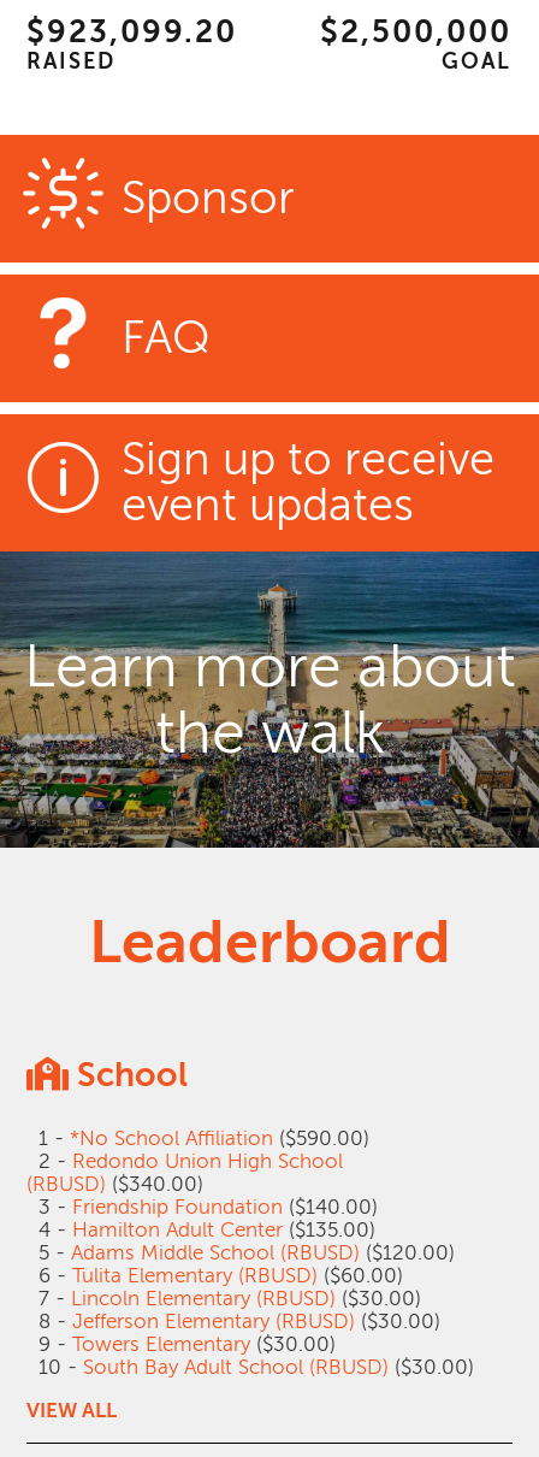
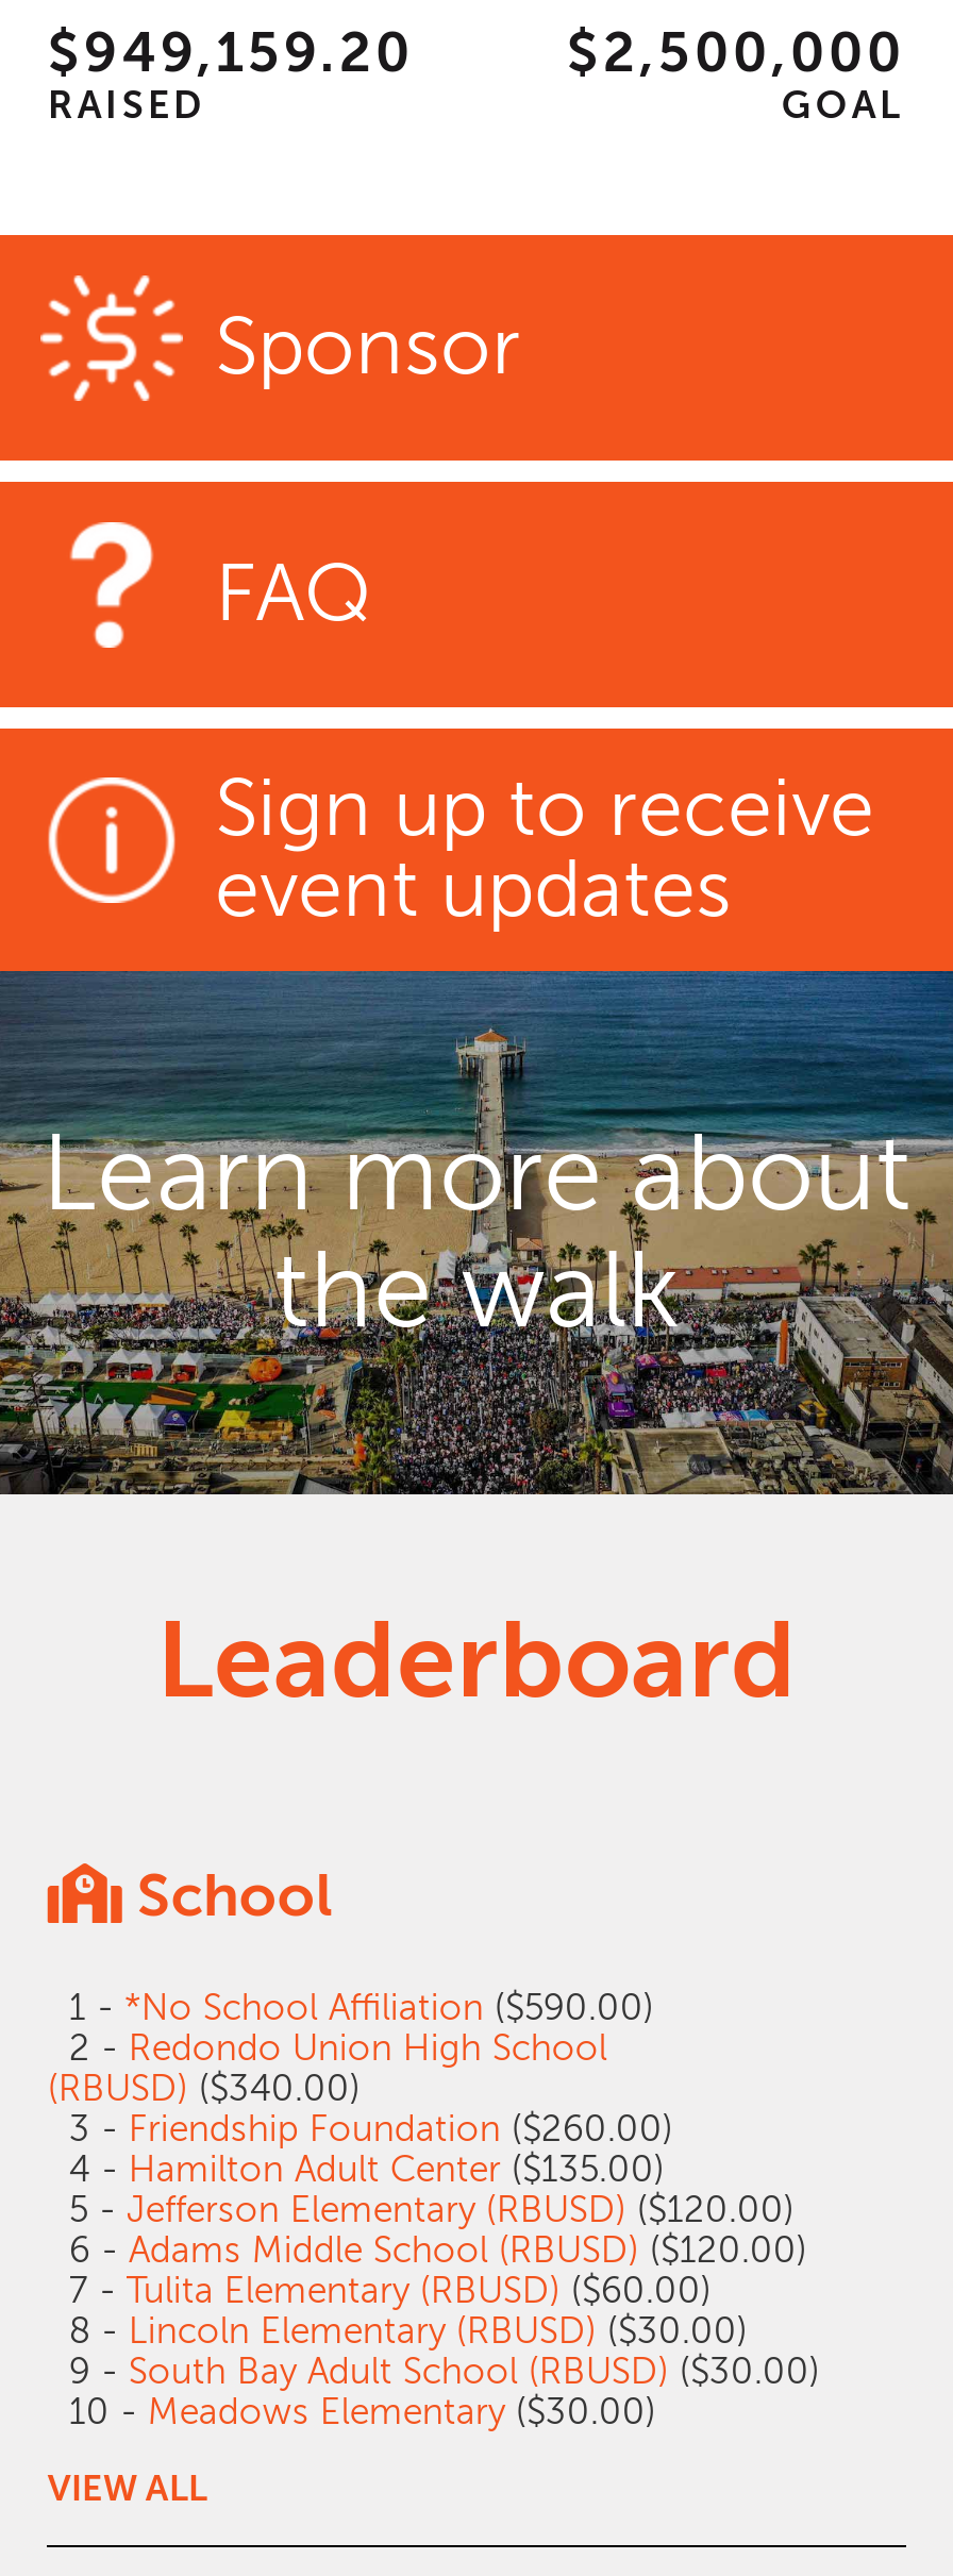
- $923,099.20
+ $949,159.20

- 3 - Friendship Foundation ($140.00)
+ 3 - Friendship Foundation ($260.00)

- 5 - Adams Middle School (RBUSD) ($120.00)
- 6 - Tulita Elementary (RBUSD) ($60.00)
- 7 - Lincoln Elementary (RBUSD) ($30.00)
- 8 - Jefferson Elementary (RBUSD) ($30.00)
- 9 - Towers Elementary ($30.00)
- 10 - South Bay Adult School (RBUSD) ($30.00)
+ 5 - Jefferson Elementary (RBUSD) ($120.00)
+ 6 - Adams Middle School (RBUSD) ($120.00)
+ 7 - Tulita Elementary (RBUSD) ($60.00)
+ 8 - Lincoln Elementary (RBUSD) ($30.00)
+ 9 - South Bay Adult School (RBUSD) ($30.00)
+ 10 - Meadows Elementary ($30.00)
